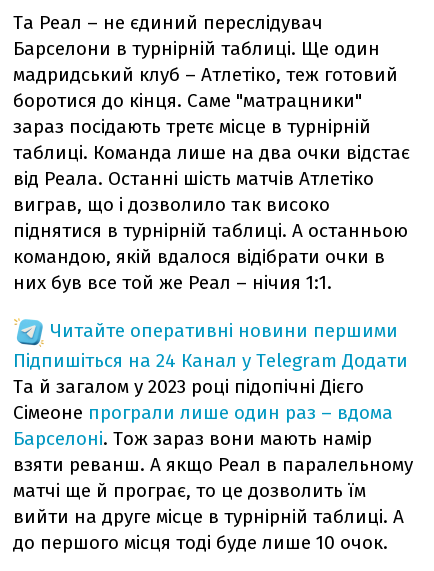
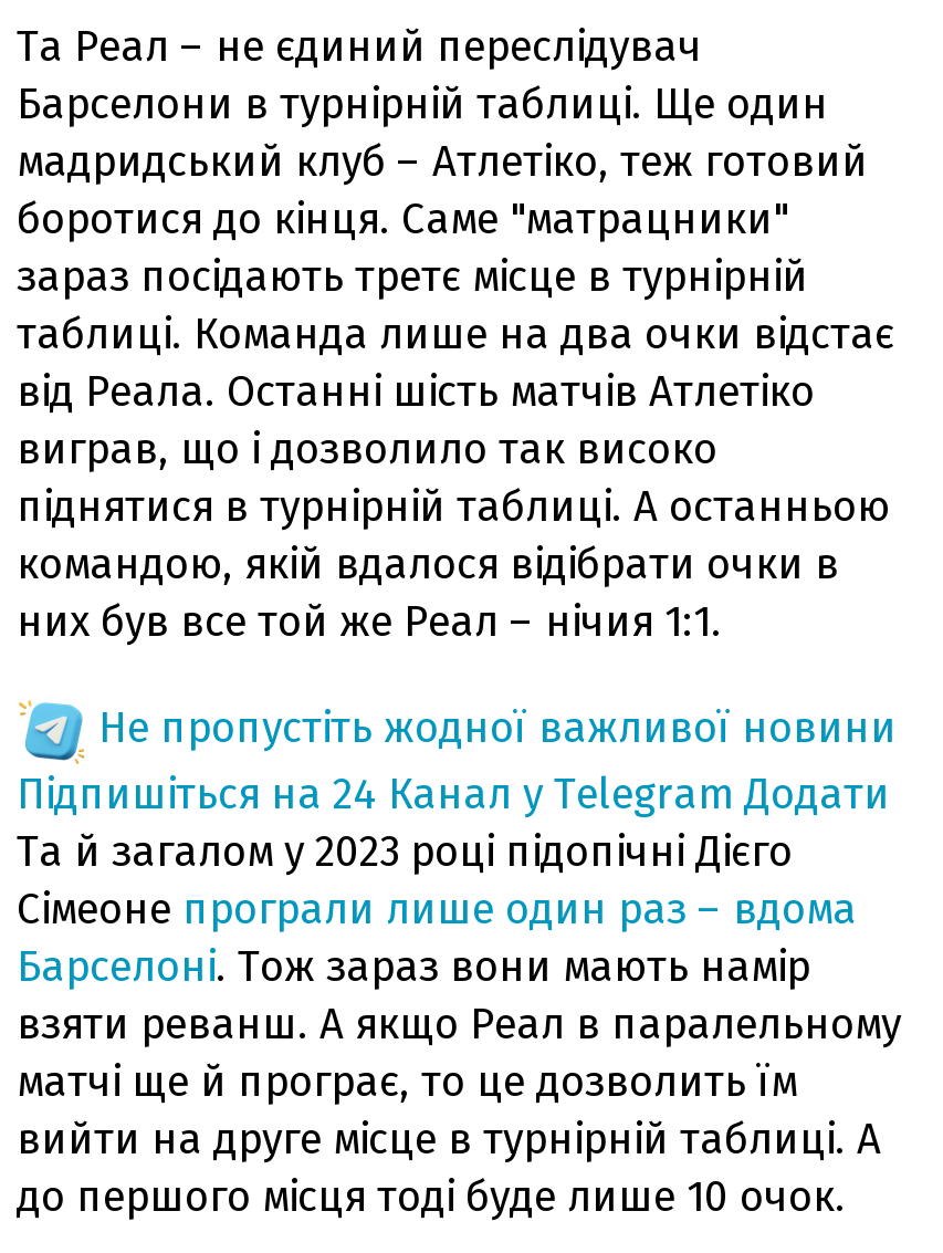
- Читайте оперативні новини першими
+ Не пропустіть жодної важливої новини
